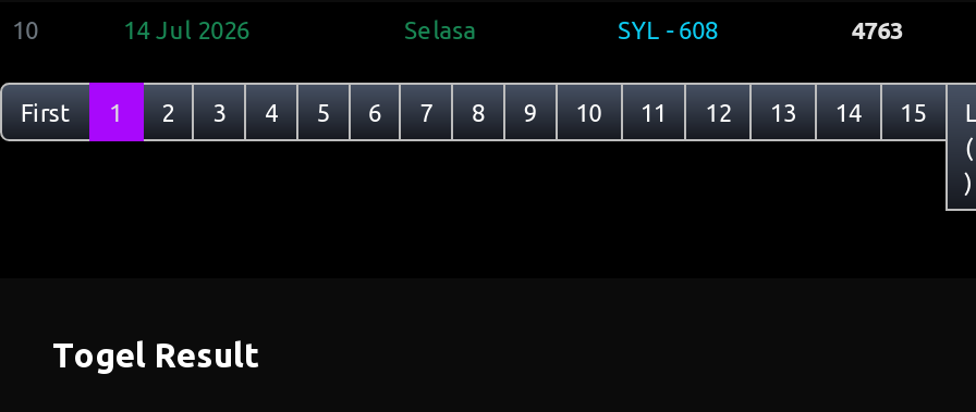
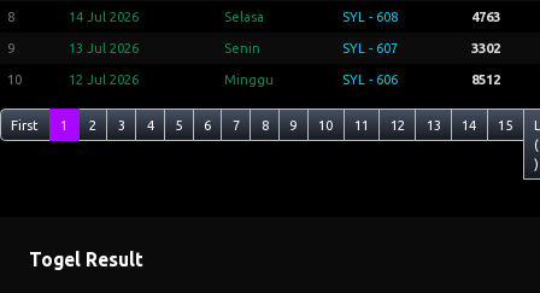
- 10
+ 8

+ 9
+ 13 Jul 2026
+ Senin
+ SYL - 607
+ 3302
+ 10
+ 12 Jul 2026
+ Minggu
+ SYL - 606
+ 8512
